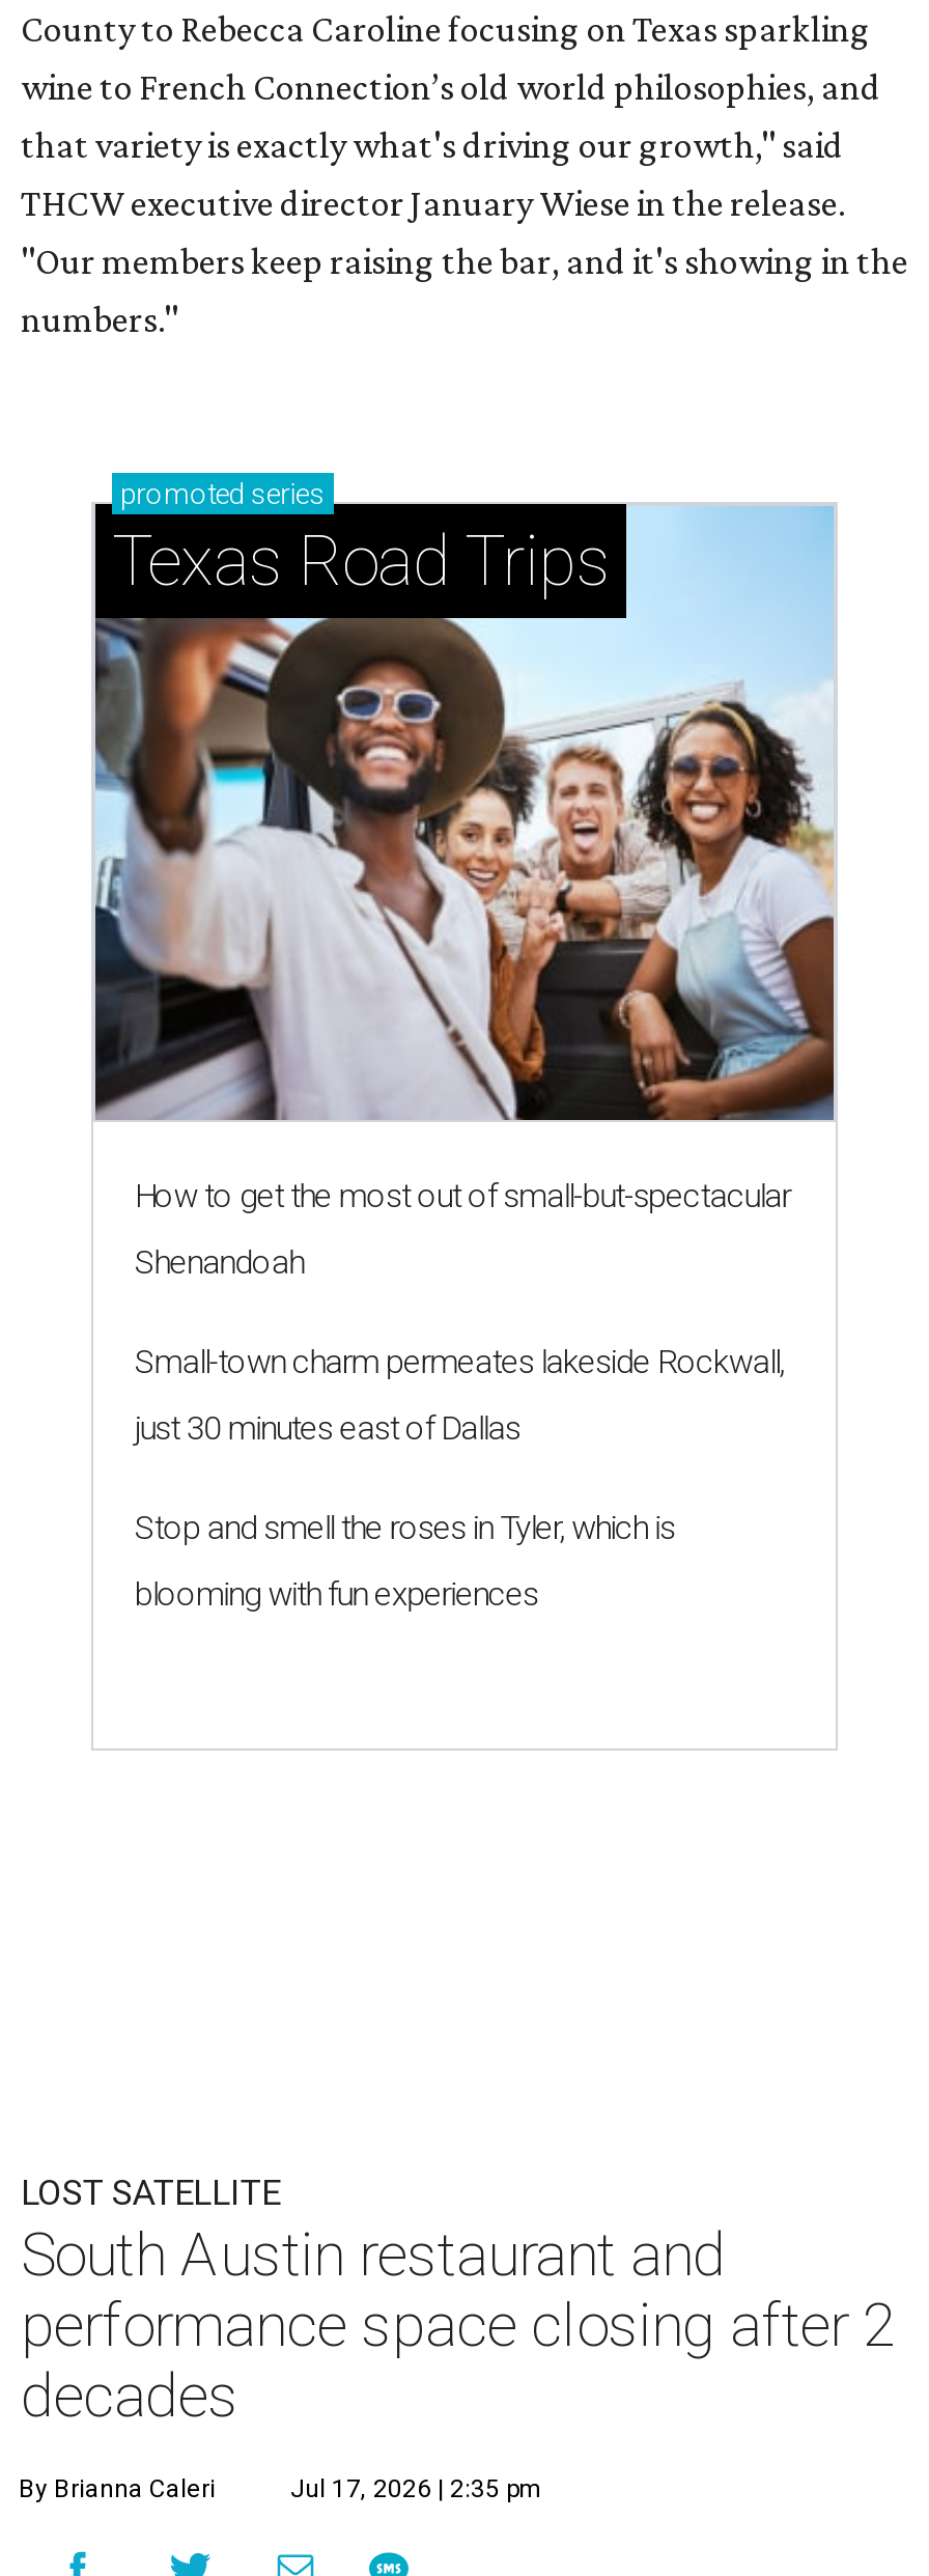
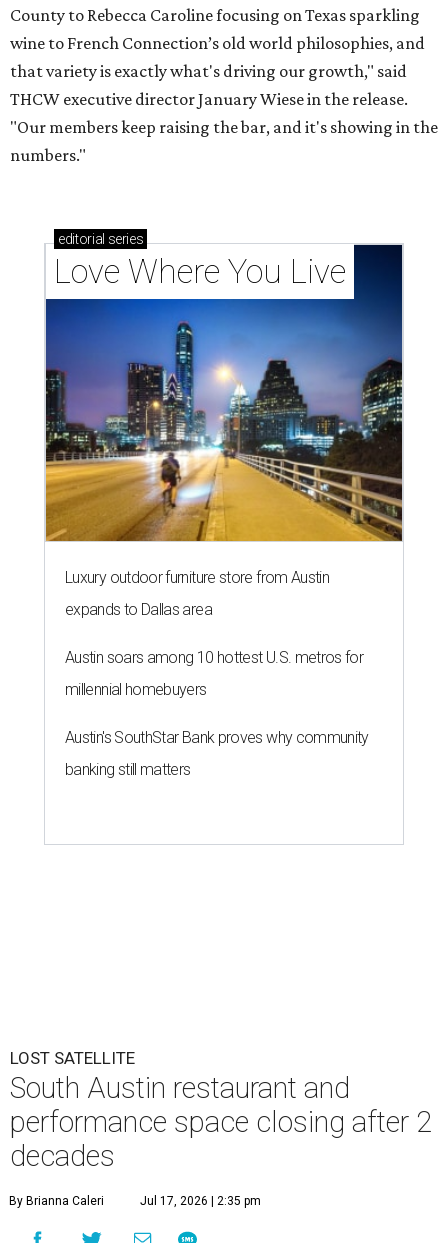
- [image]
- promoted series
- Texas Road Trips
+ [image]
+ editorial series
+ Love Where You Live

- How to get the most out of small-but-spectacular
+ Luxury outdoor furniture store from Austin

- Shenandoah
+ expands to Dallas area

- Small-town charm permeates lakeside Rockwall,
+ Austin soars among 10 hottest U.S. metros for

- just 30 minutes east of Dallas
+ millennial homebuyers

- Stop and smell the roses in Tyler, which is
+ Austin's SouthStar Bank proves why community

- blooming with fun experiences
+ banking still matters
